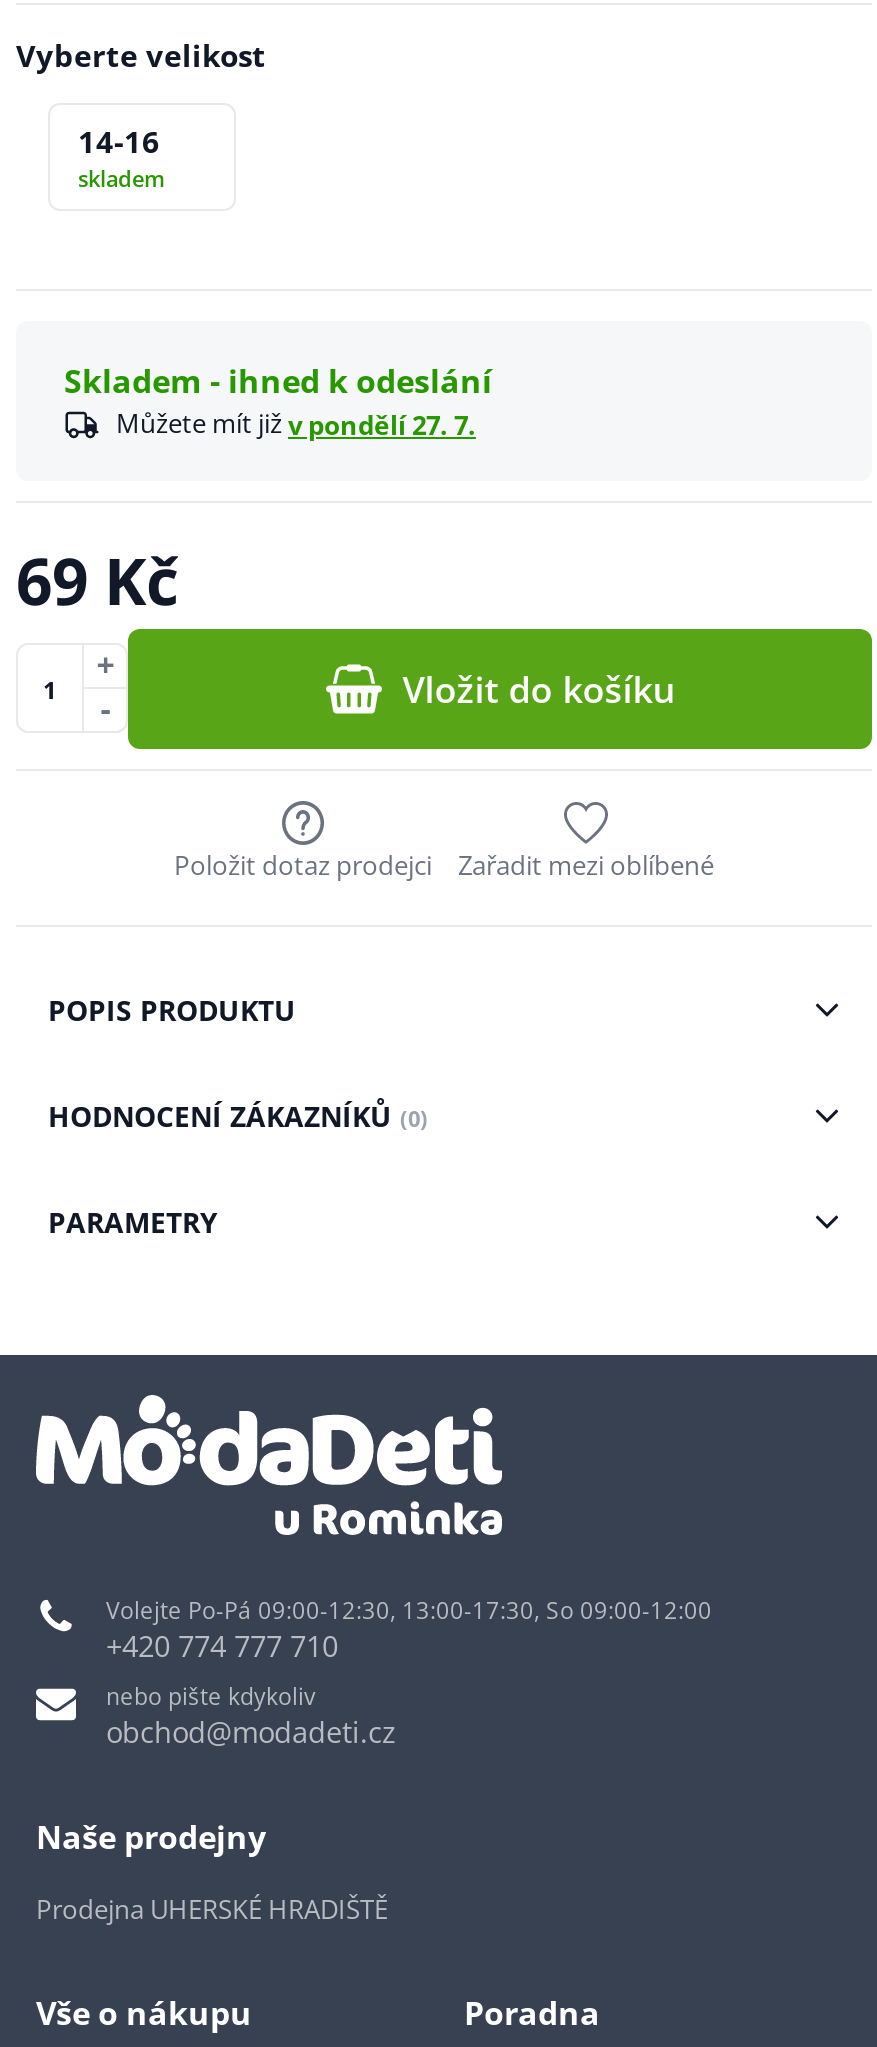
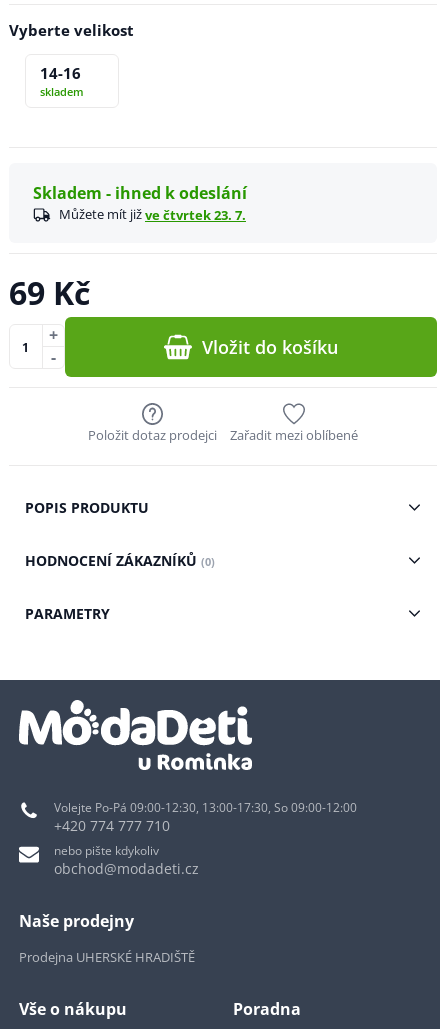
- Můžete mít již v pondělí 27. 7.
+ Můžete mít již ve čtvrtek 23. 7.
